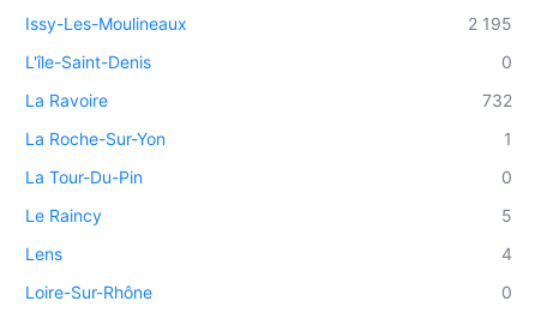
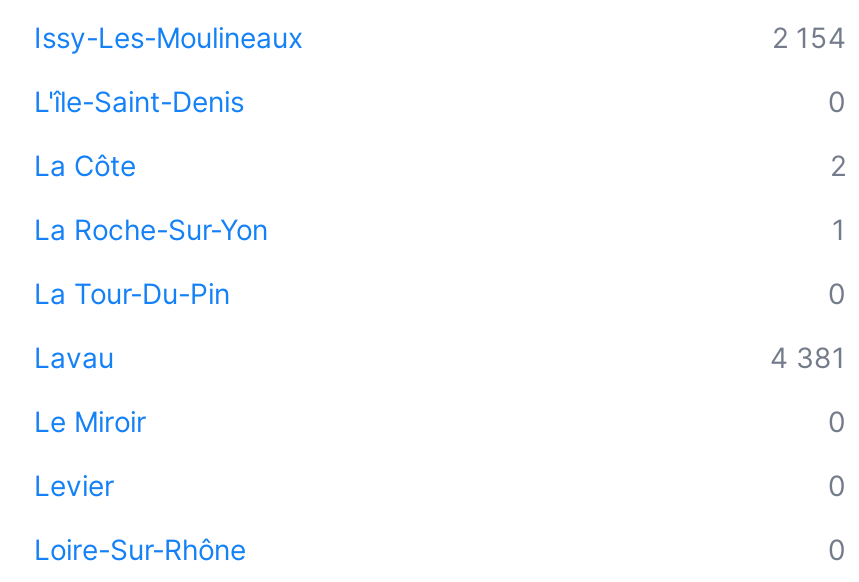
- 2 195
+ 2 154

- La Ravoire
+ La Côte

- 732
+ 2

- Le Raincy
- 5
- Lens
- 4
+ Lavau
+ 4 381
+ Le Miroir
+ 0
+ Levier
+ 0
